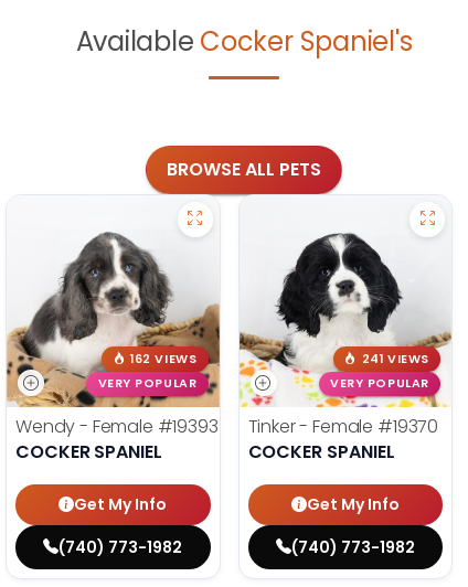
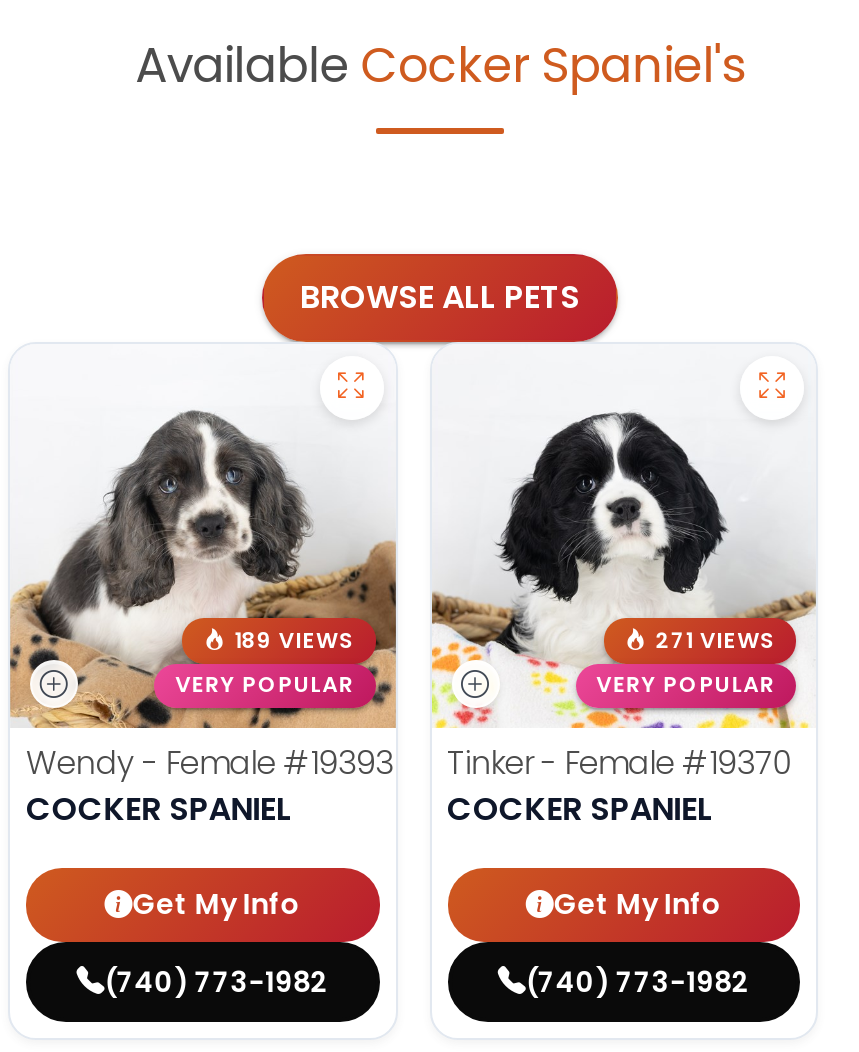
- 162 VIEWS
+ 189 VIEWS

- 241 VIEWS
+ 271 VIEWS
